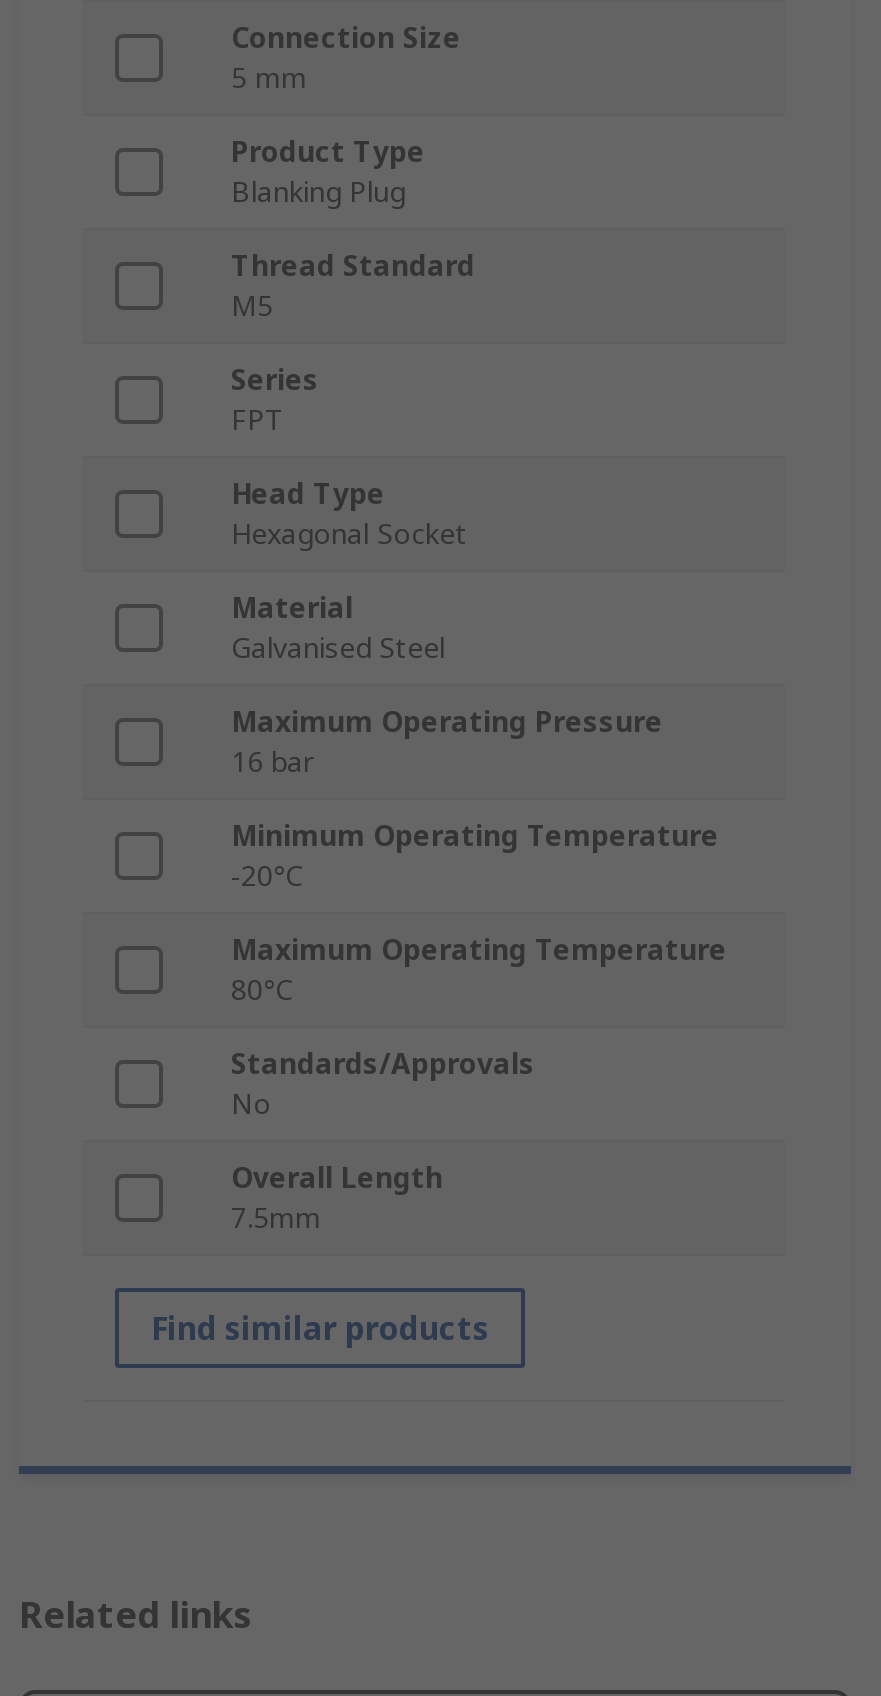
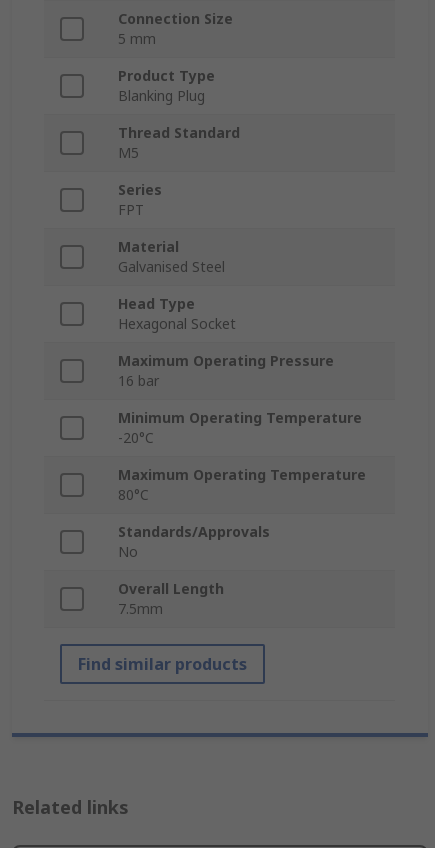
moved down: Head Type | Hexagonal Socket

moved up: Material | Galvanised Steel
